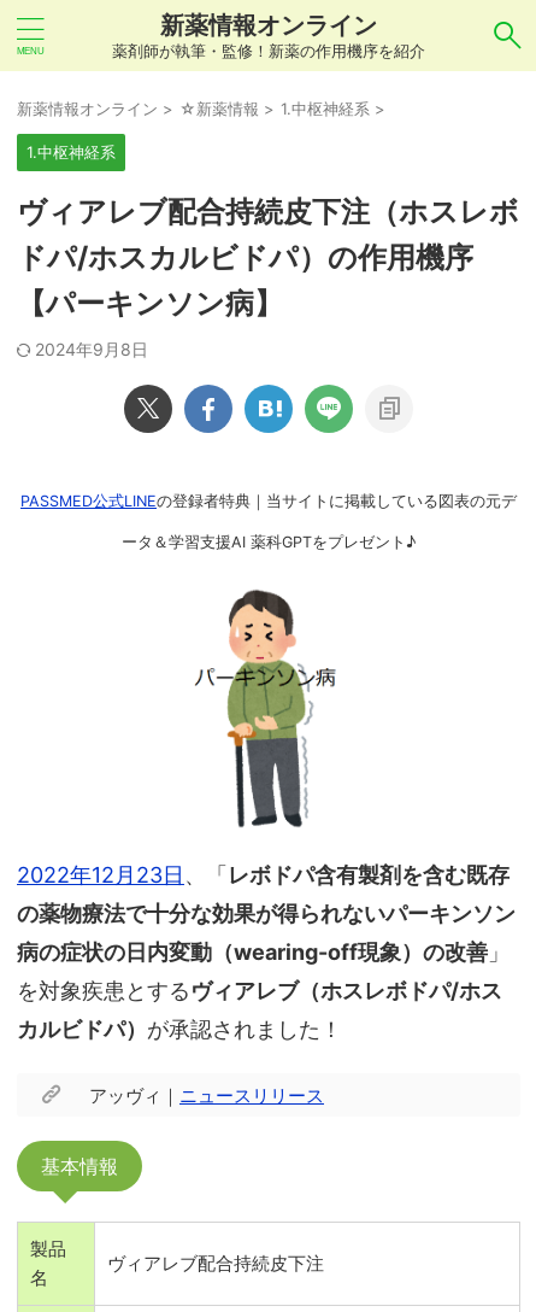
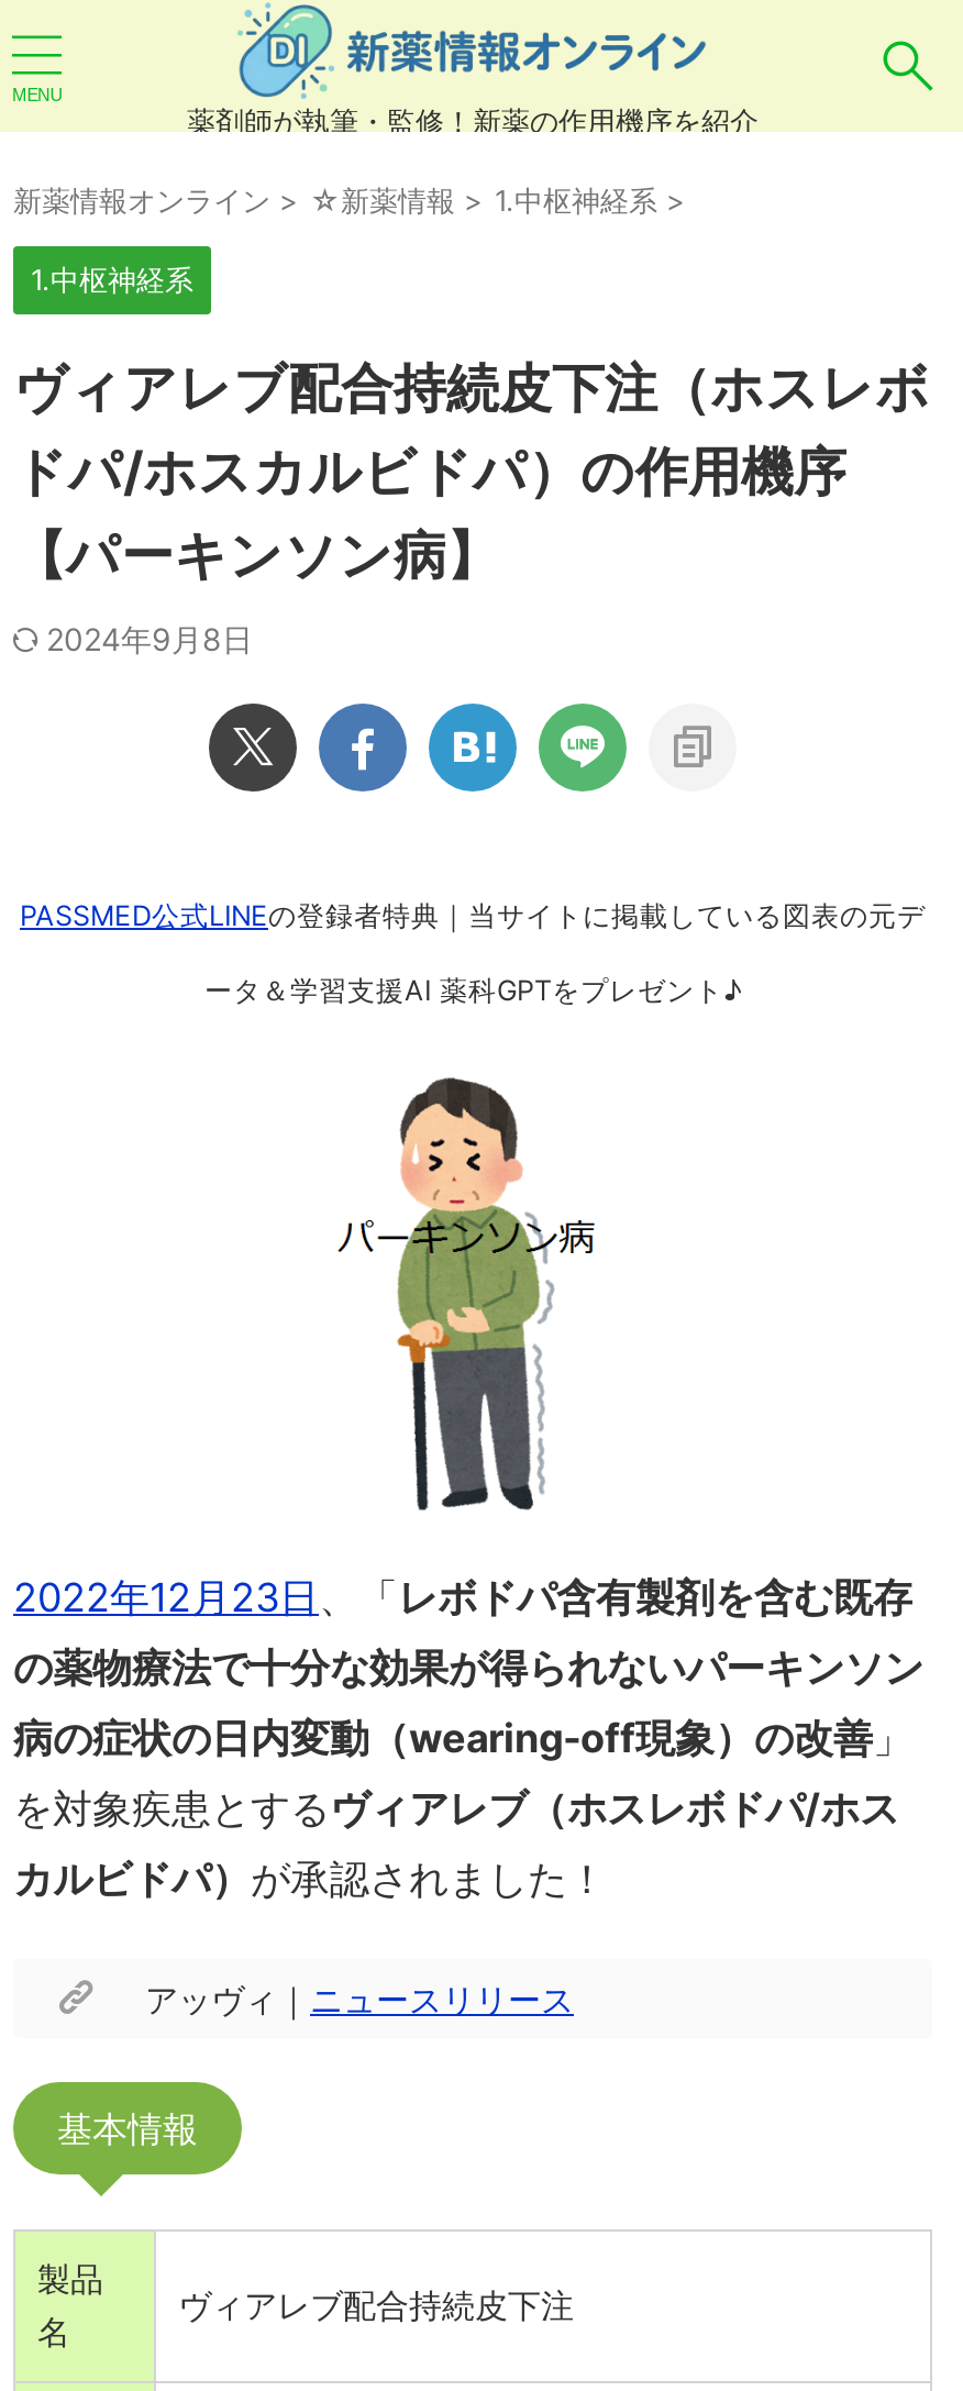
- 新薬情報オンライン
